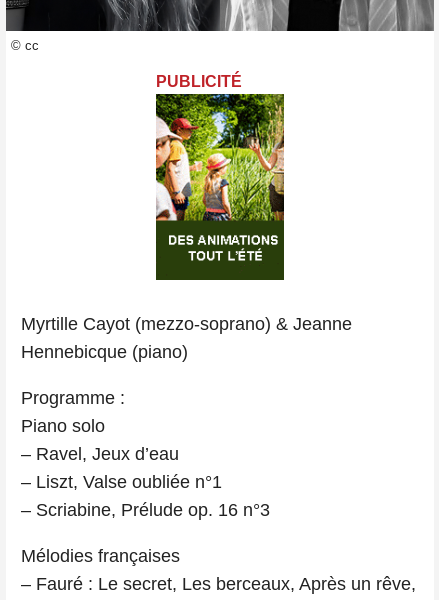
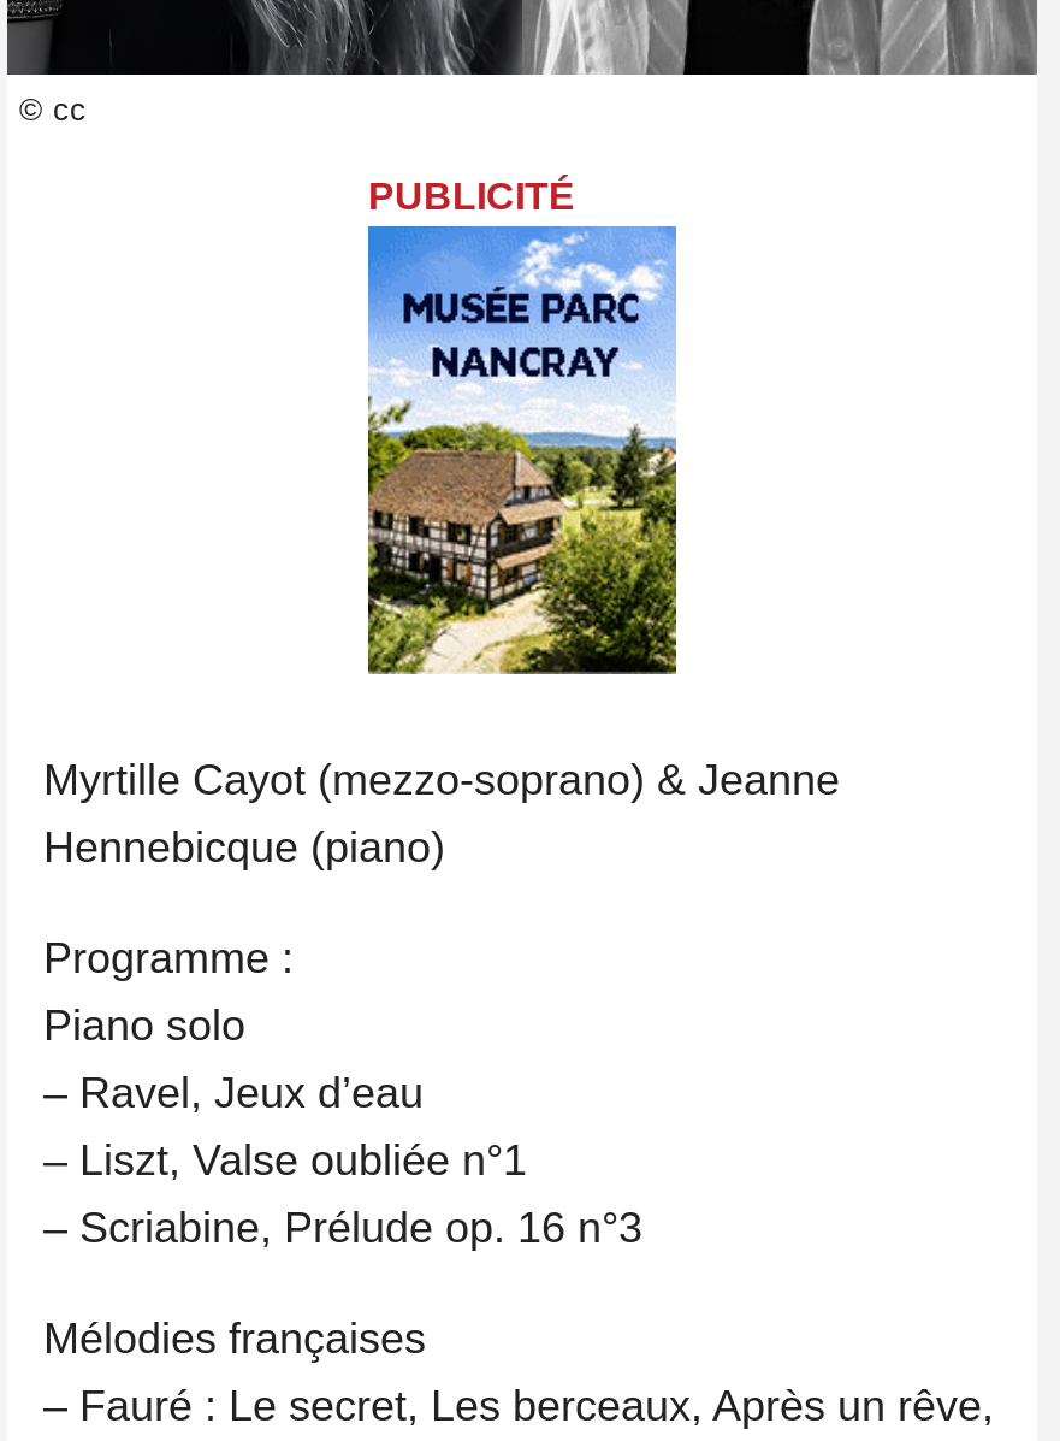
- [image]
+ [image]
